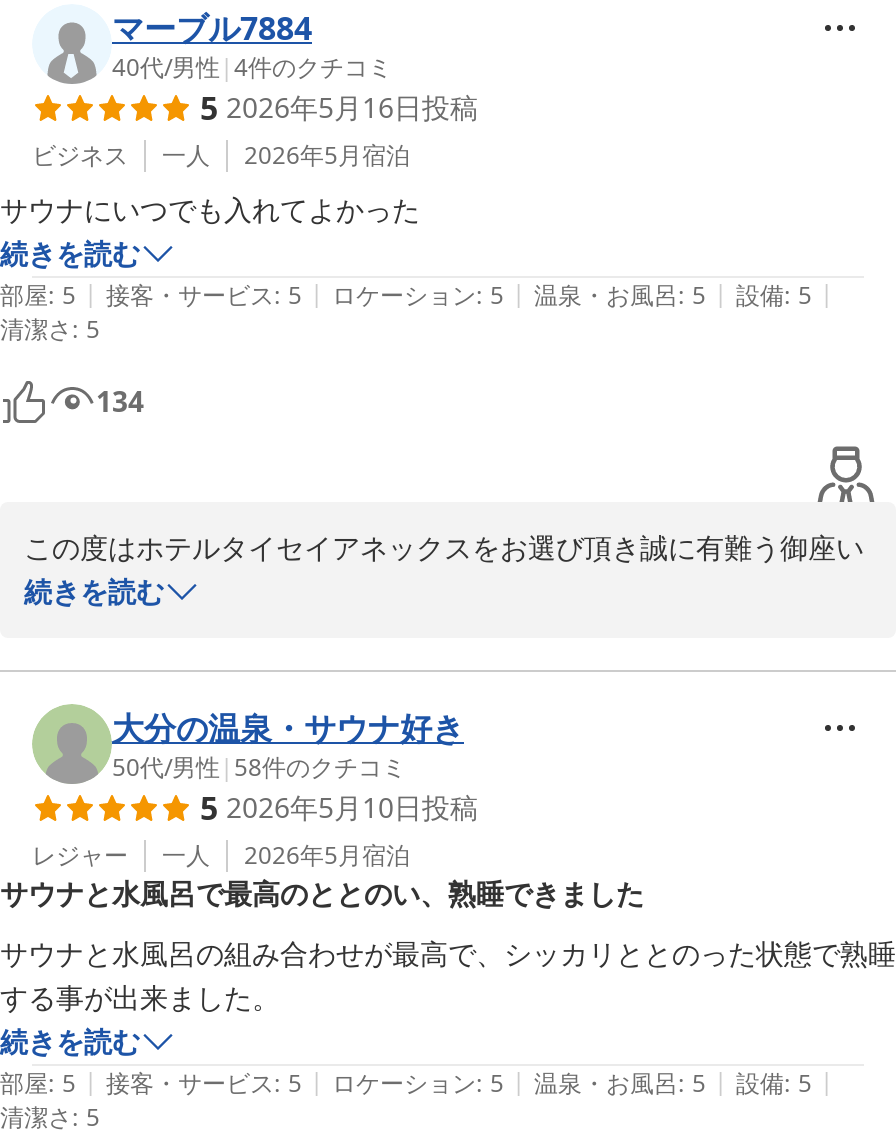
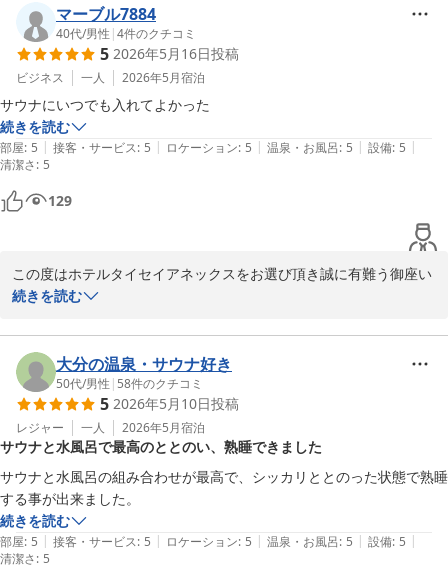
- 134
+ 129
